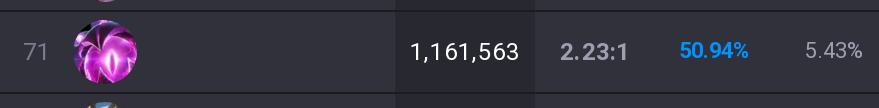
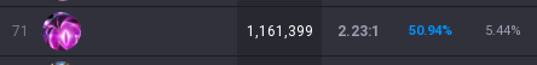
- 1,161,563 2.23:1 50.94%
+ 1,161,399 2.23:1 50.94%

- 5.43%
+ 5.44%
